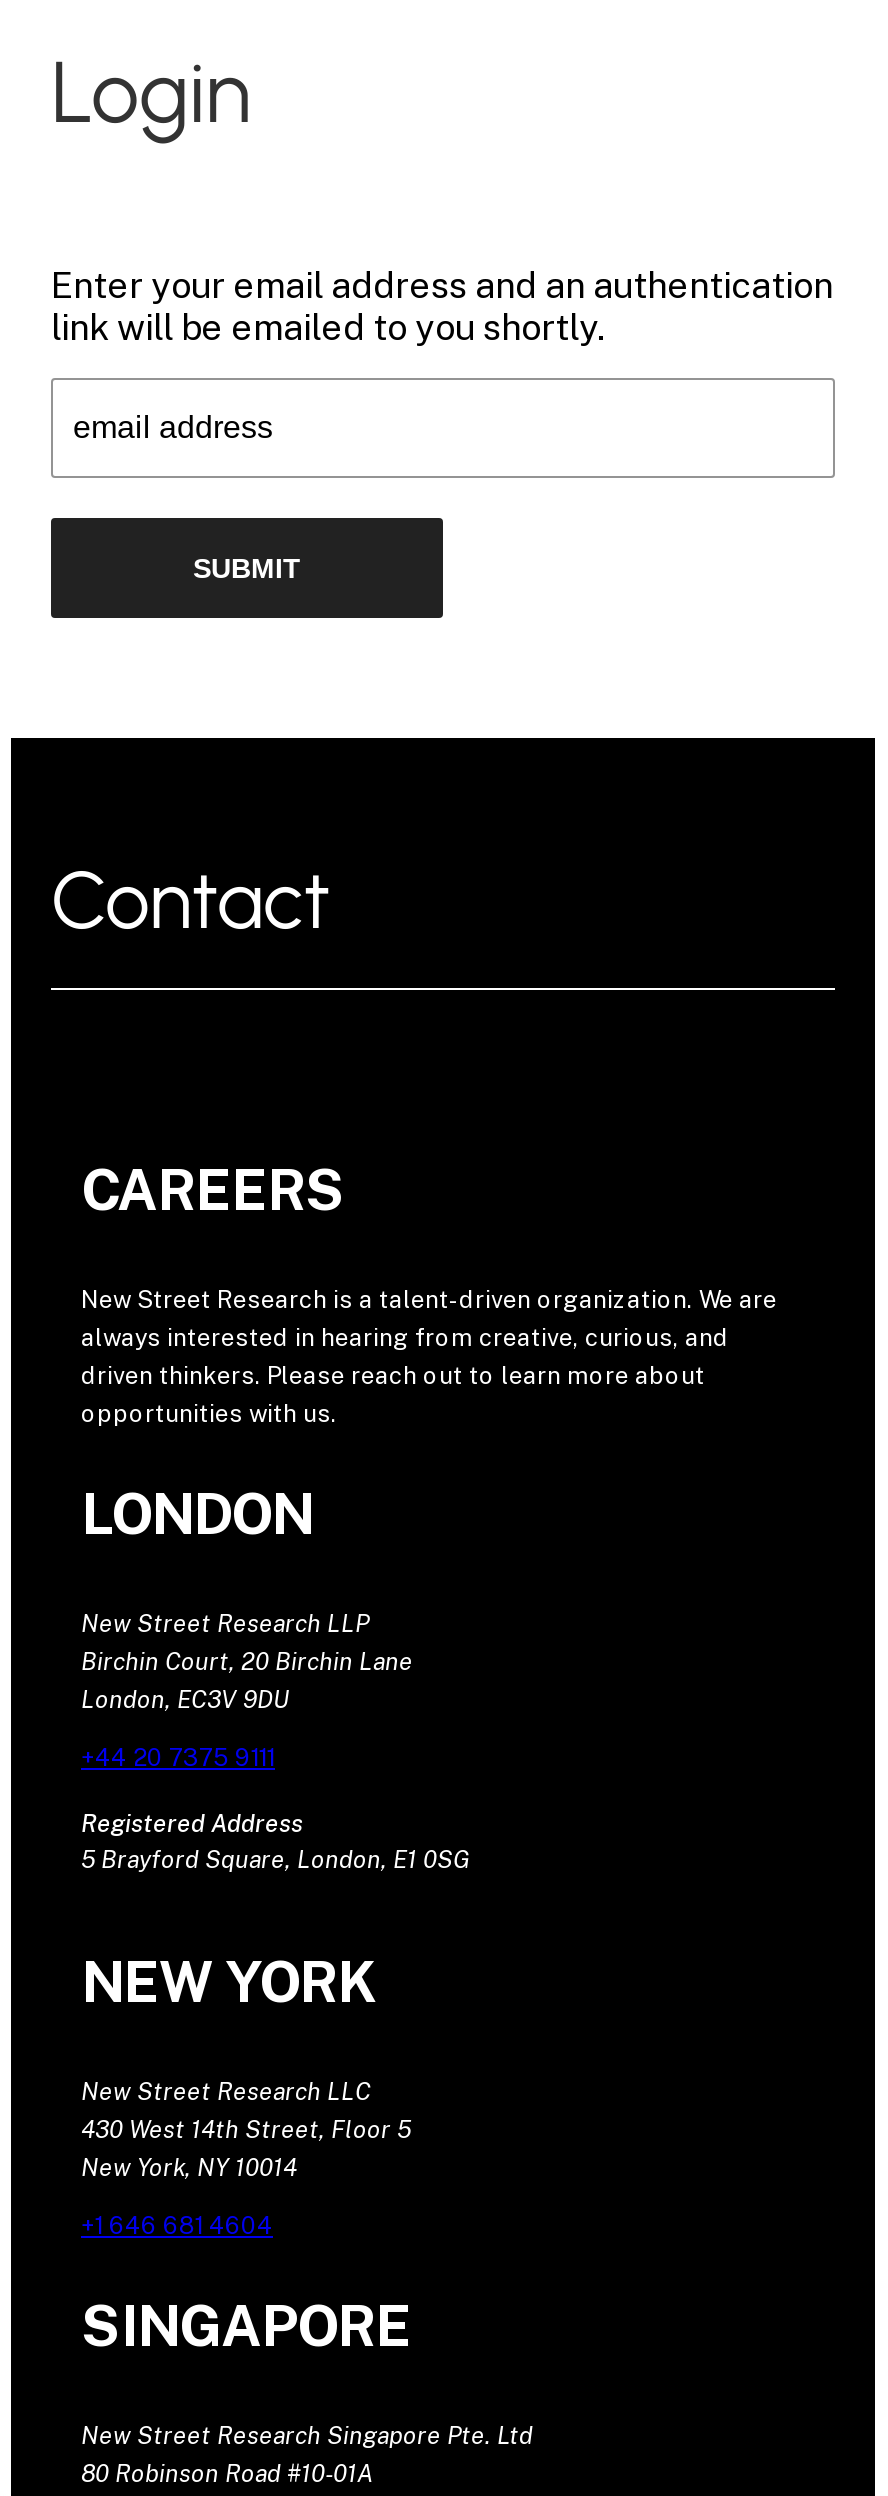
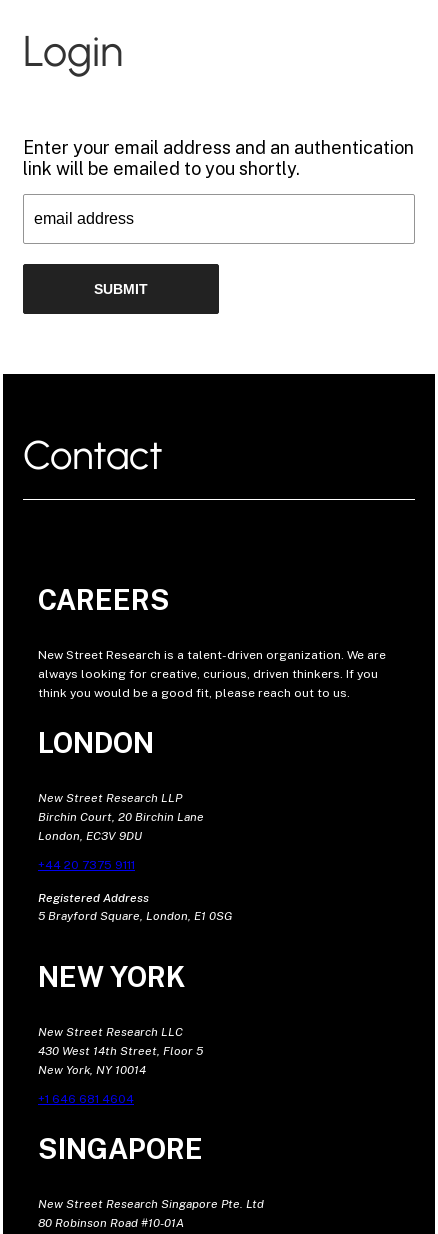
- always interested in hearing from creative, curious, and
- driven thinkers. Please reach out to learn more about
- opportunities with us.
+ always looking for creative, curious, driven thinkers. If you
+ think you would be a good fit, please reach out to us.
